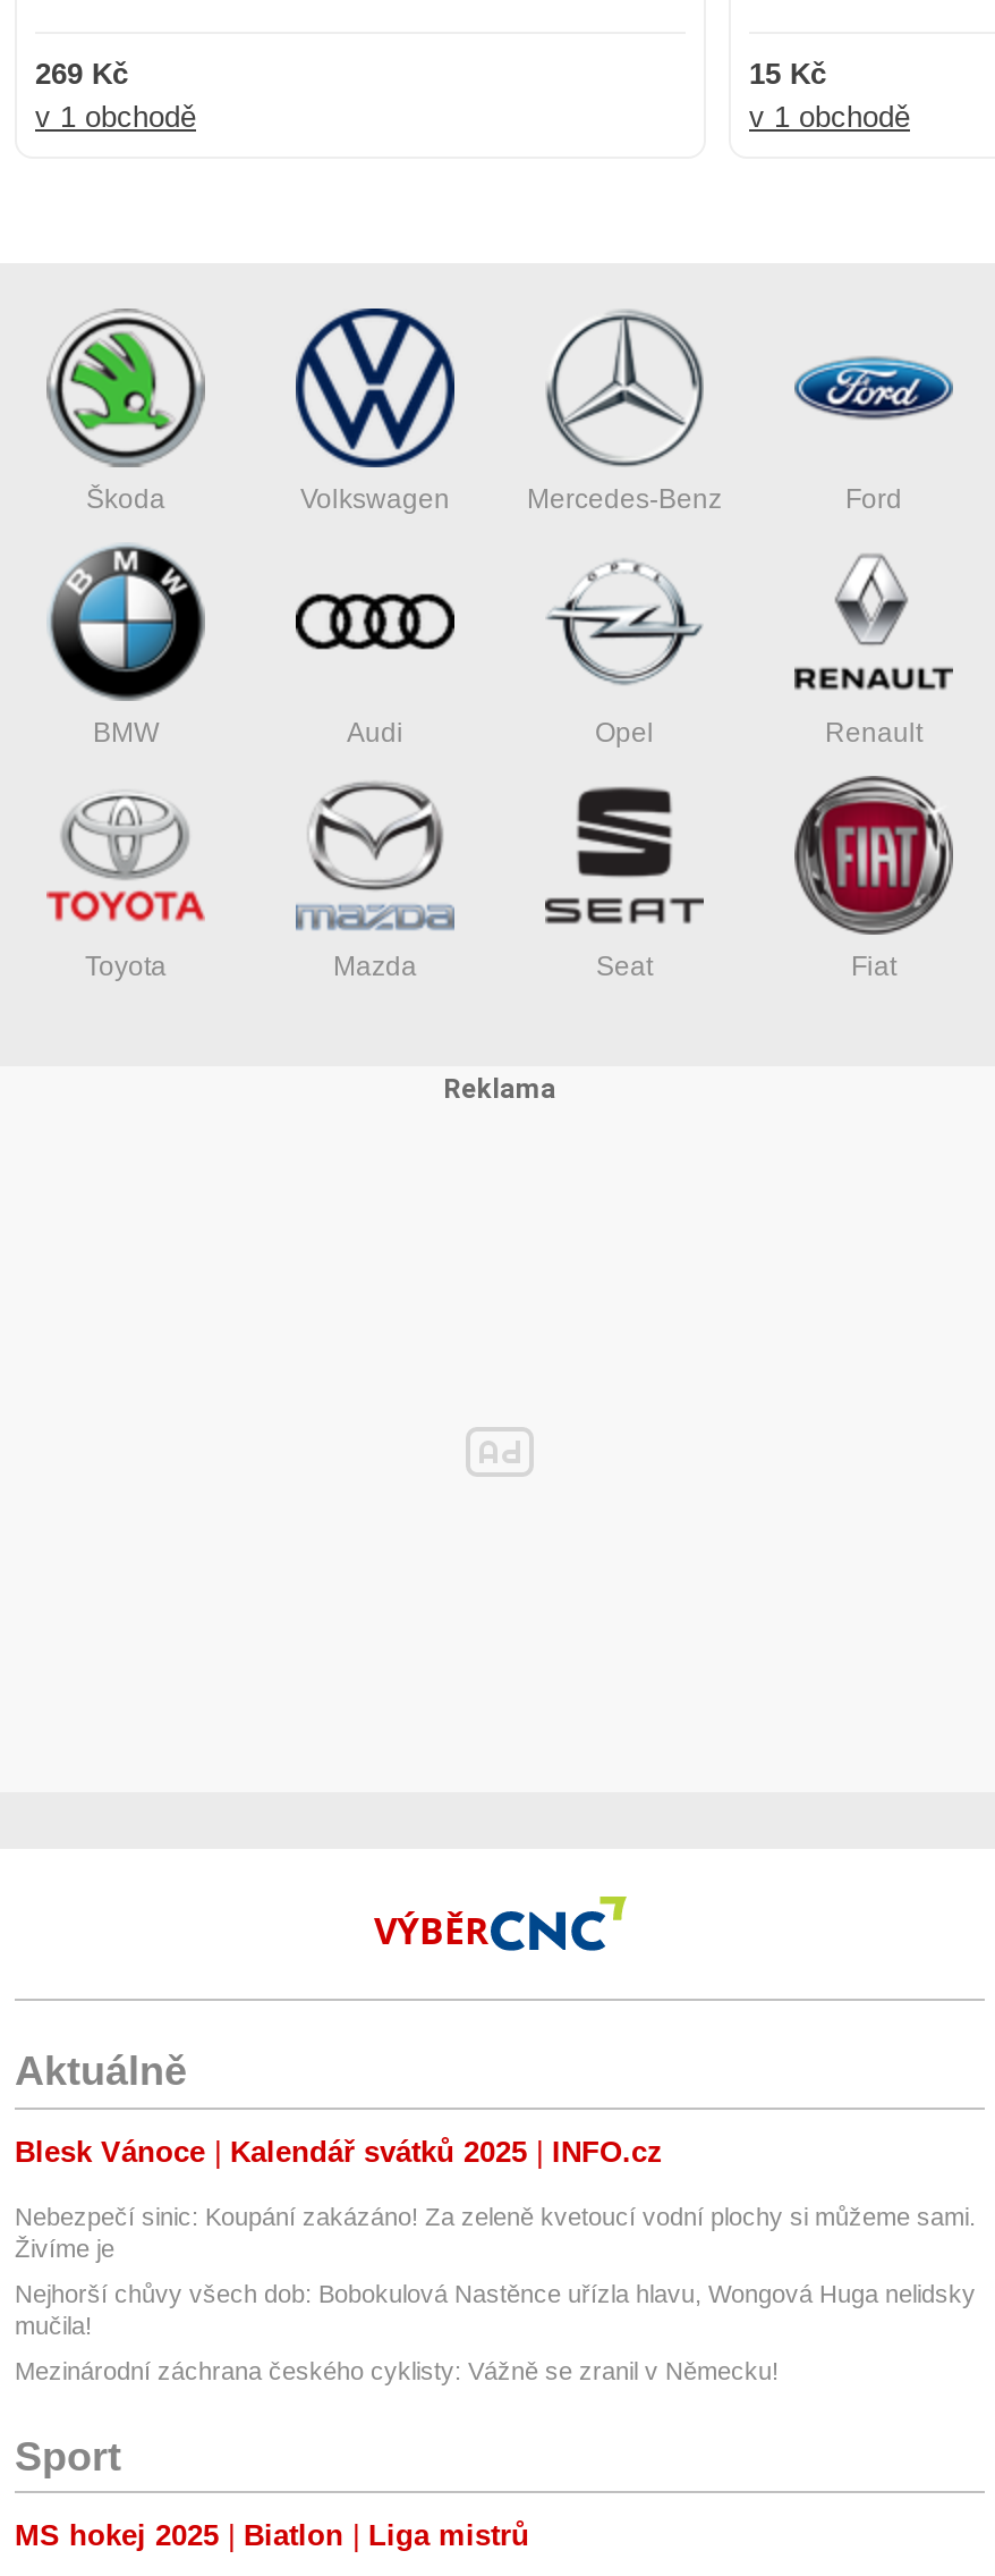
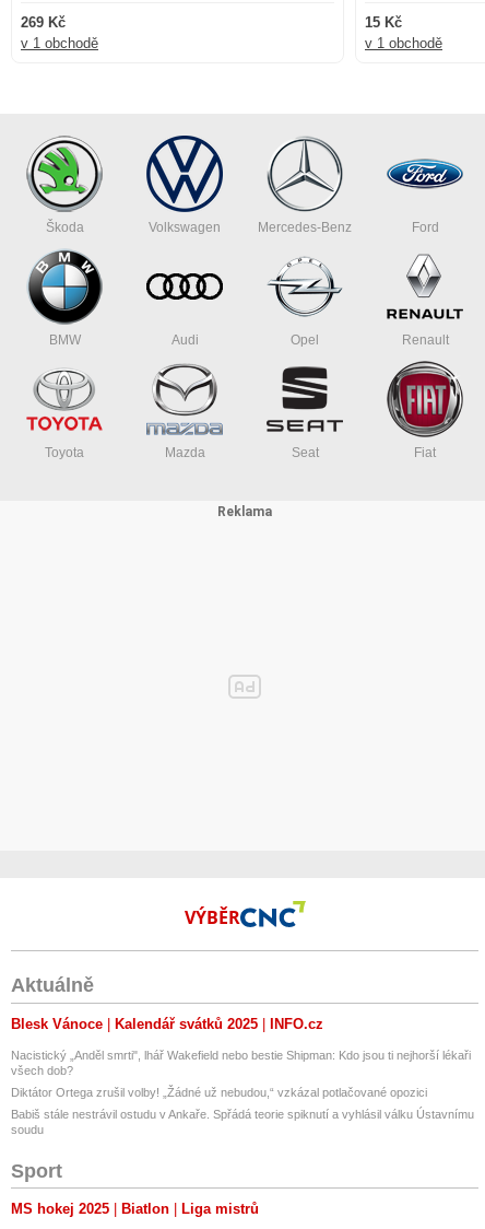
- Nebezpečí sinic: Koupání zakázáno! Za zeleně kvetoucí vodní plochy si můžeme sami.
- Živíme je
+ Nacistický „Anděl smrti", lhář Wakefield nebo bestie Shipman: Kdo jsou ti nejhorší lékaři
+ všech dob?

- Nejhorší chůvy všech dob: Bobokulová Nastěnce uřízla hlavu, Wongová Huga nelidsky
- mučila!
+ Diktátor Ortega zrušil volby! „Žádné už nebudou,“ vzkázal potlačované opozici

- Mezinárodní záchrana českého cyklisty: Vážně se zranil v Německu!
+ Babiš stále nestrávil ostudu v Ankaře. Spřádá teorie spiknutí a vyhlásil válku Ústavnímu
+ soudu
